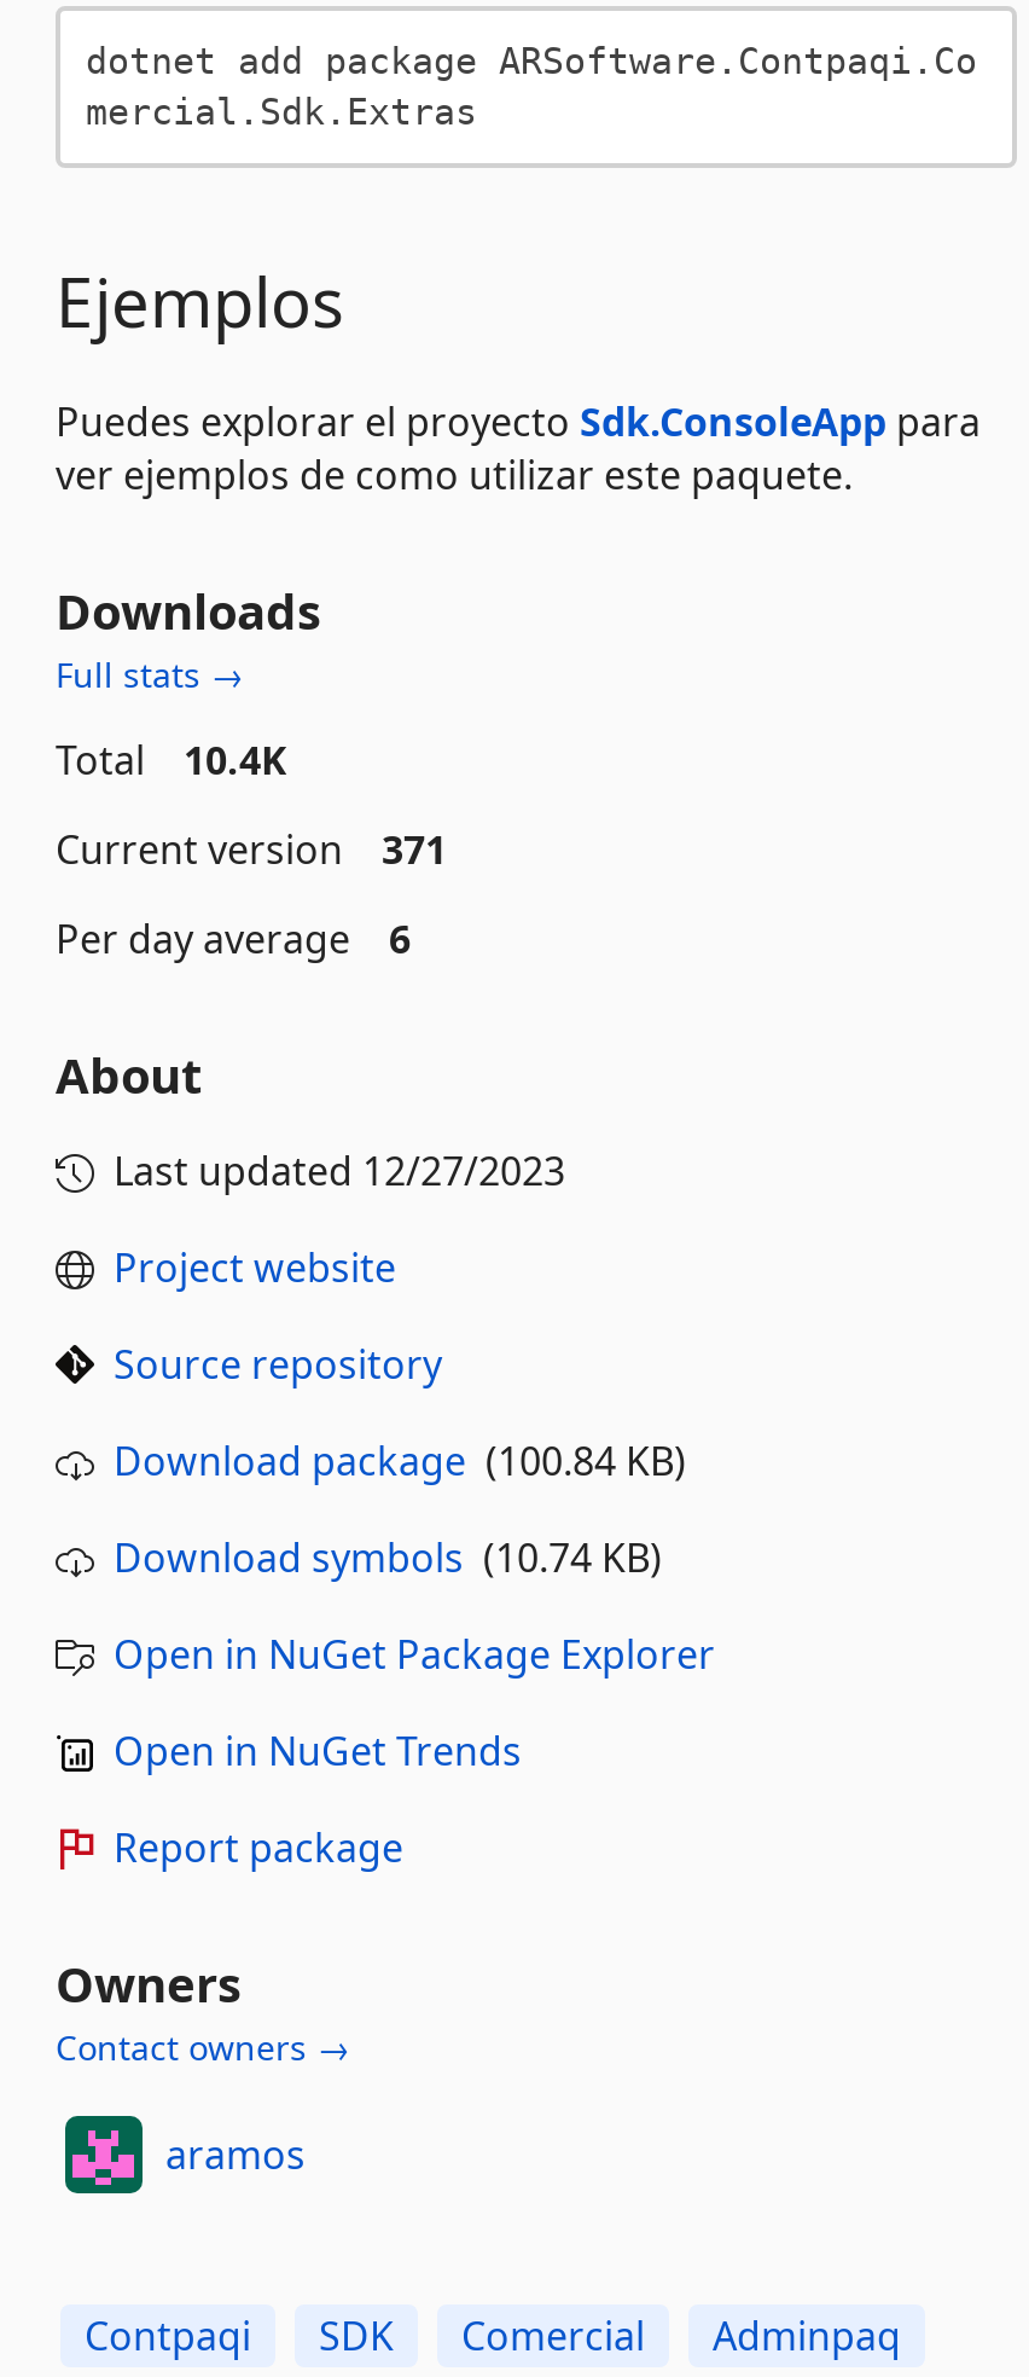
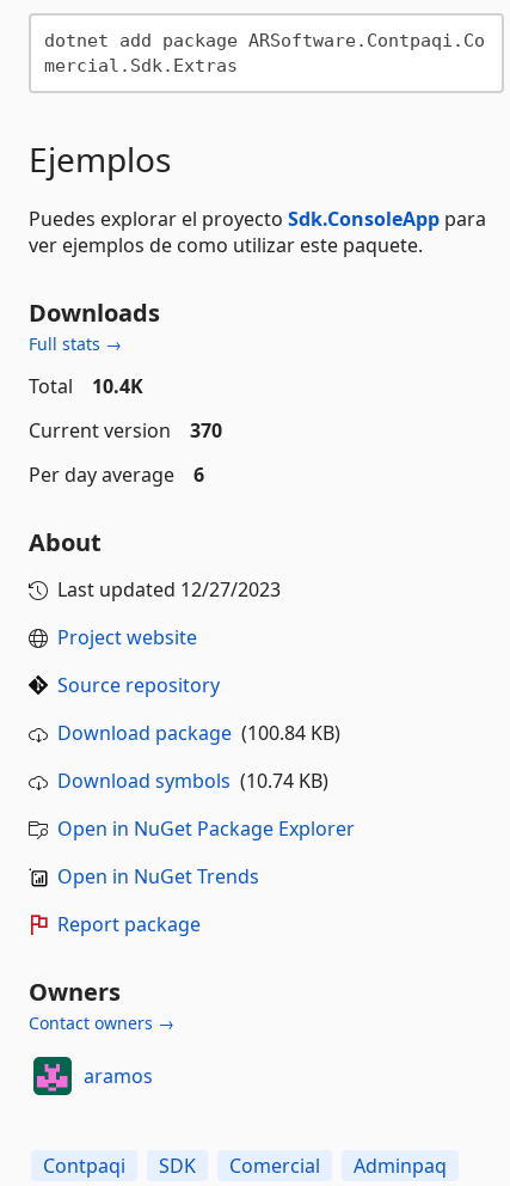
- Current version 371
+ Current version 370
